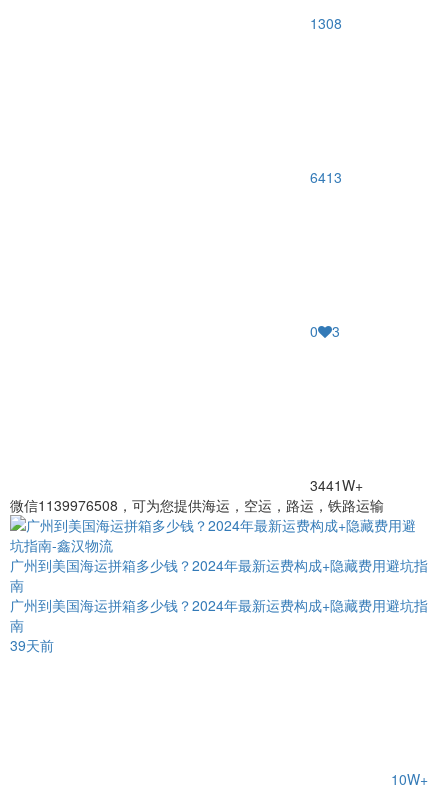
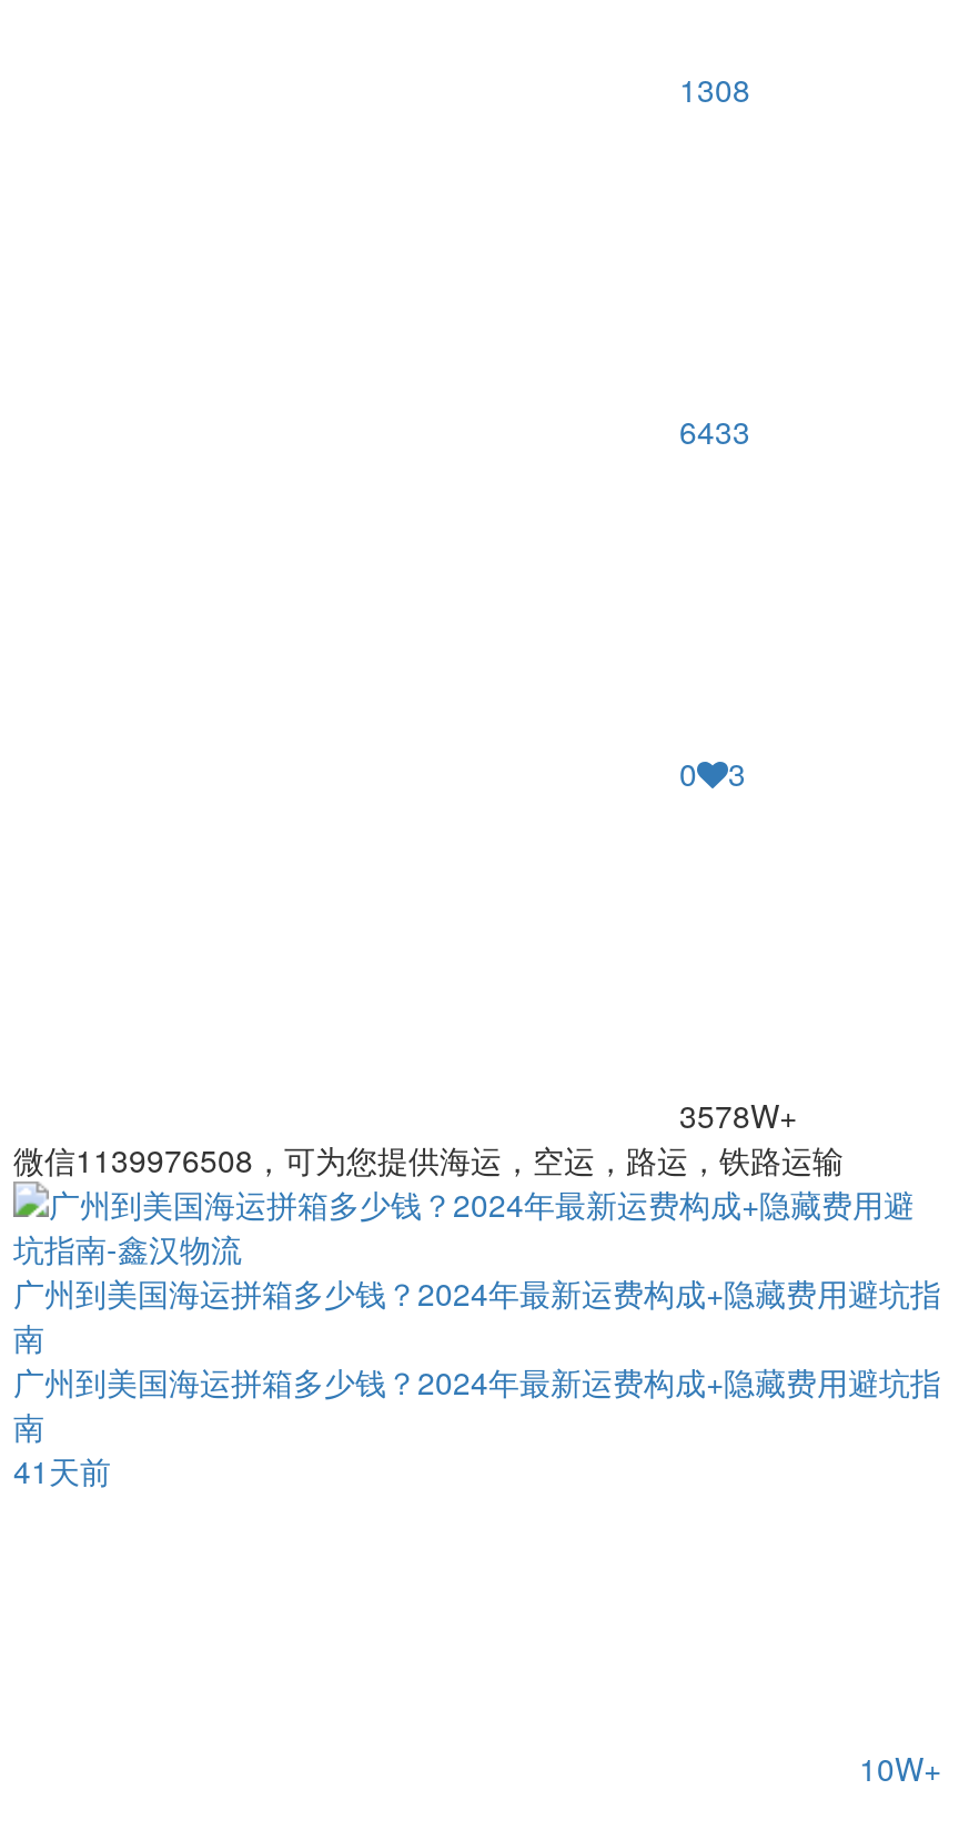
- 6413
+ 6433

- 3441W+
+ 3578W+

- 39天前
+ 41天前
